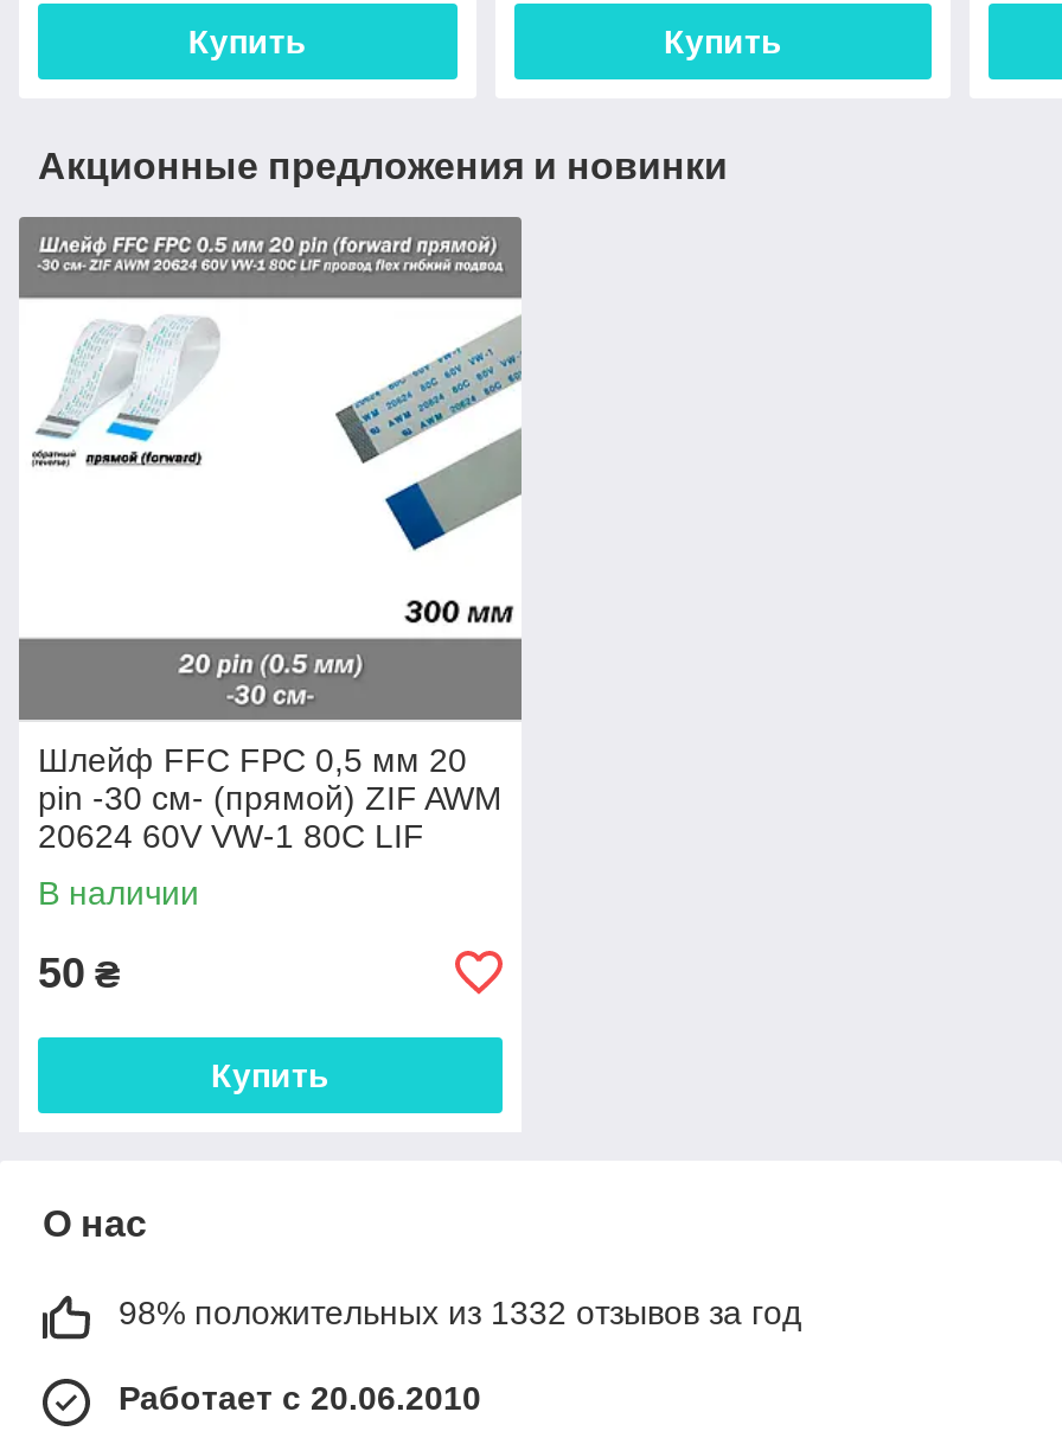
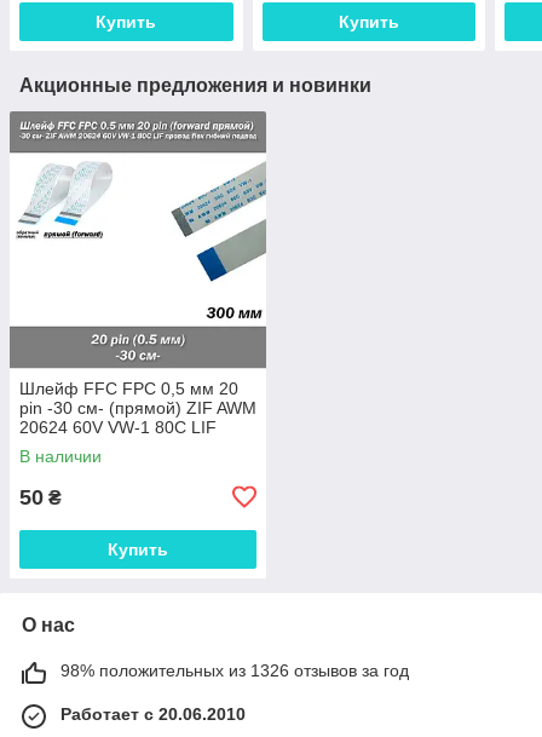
- 98% положительных из 1332 отзывов за год
+ 98% положительных из 1326 отзывов за год
